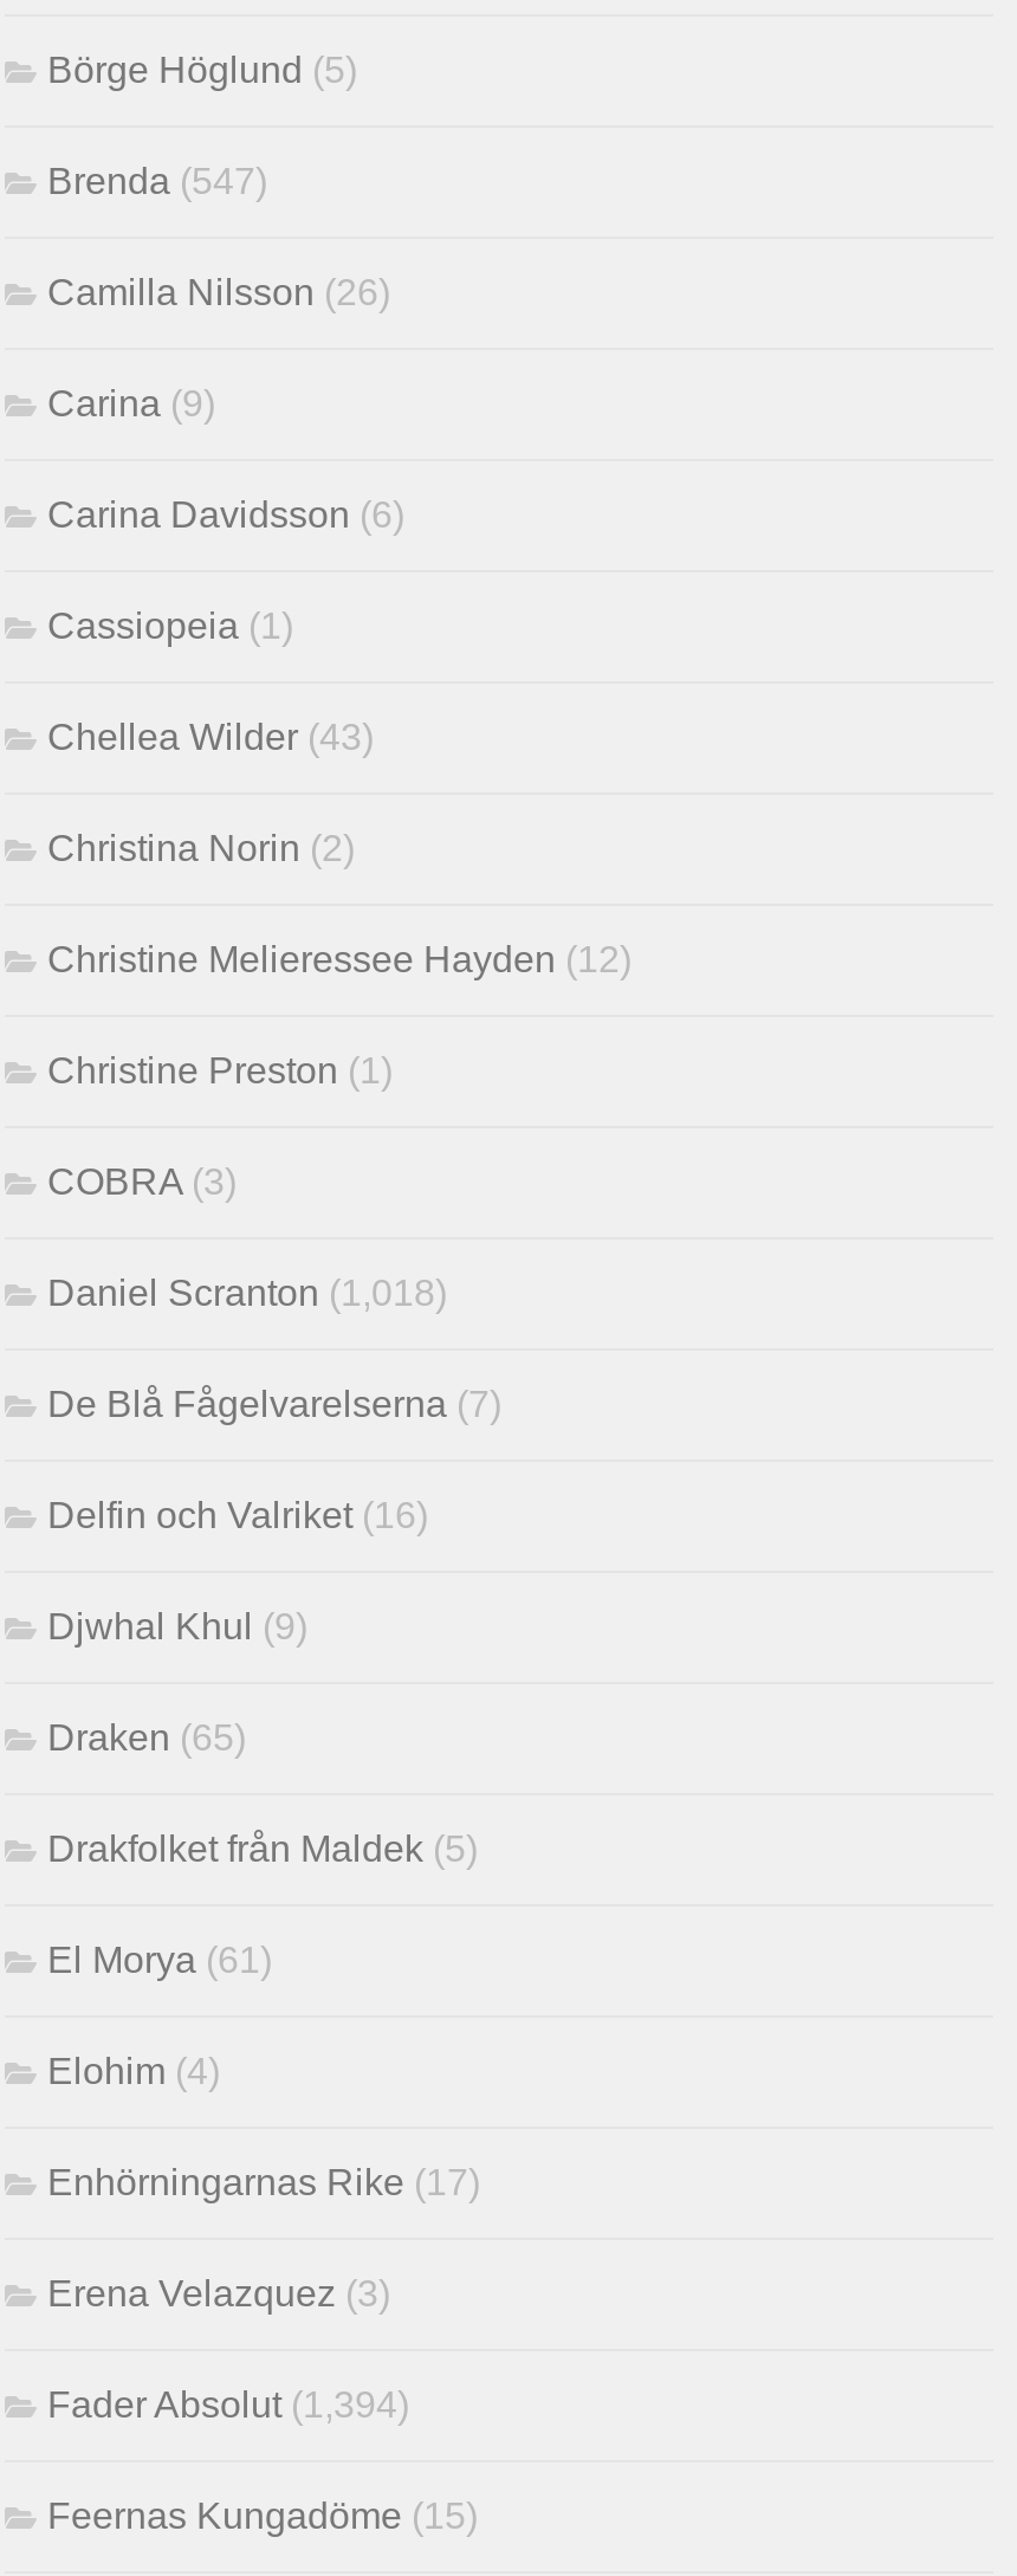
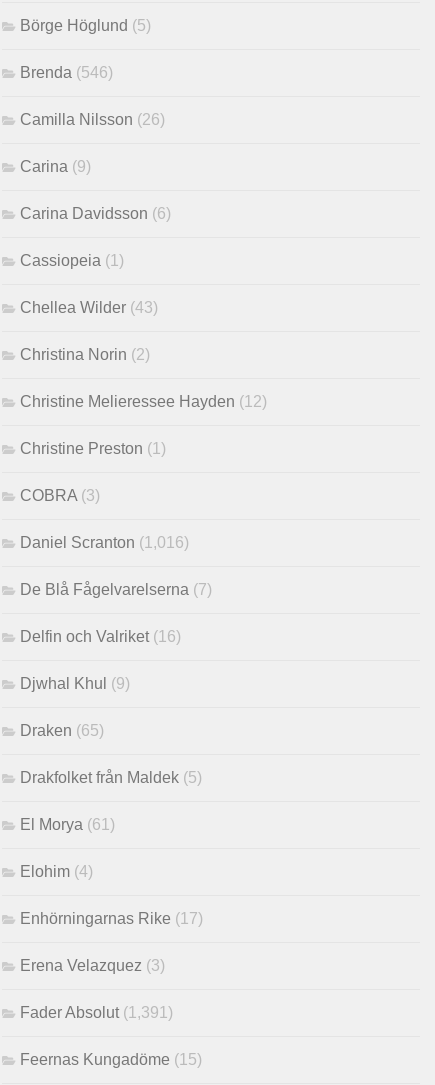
- Brenda (547)
+ Brenda (546)

- Daniel Scranton (1,018)
+ Daniel Scranton (1,016)

- Fader Absolut (1,394)
+ Fader Absolut (1,391)
